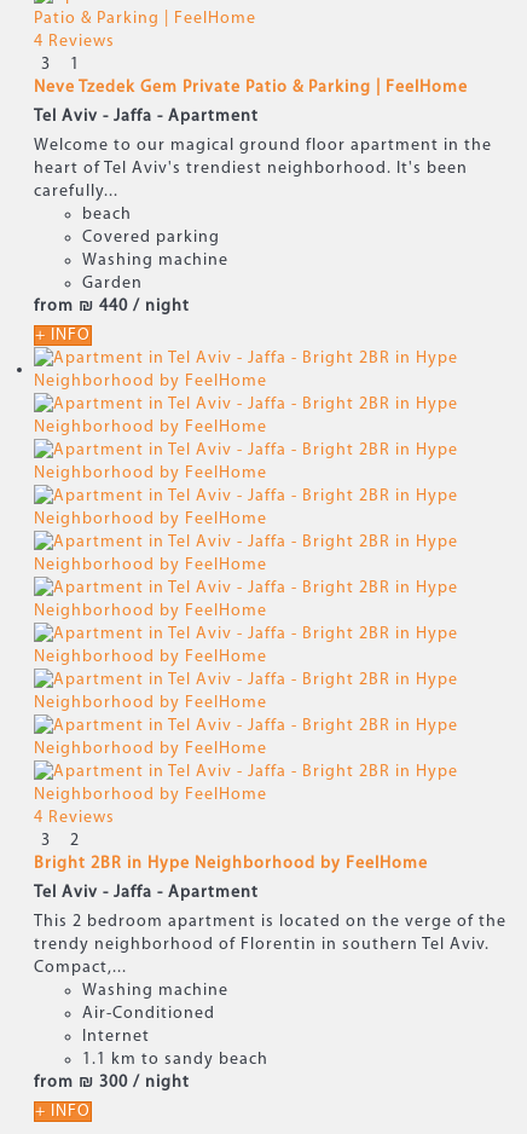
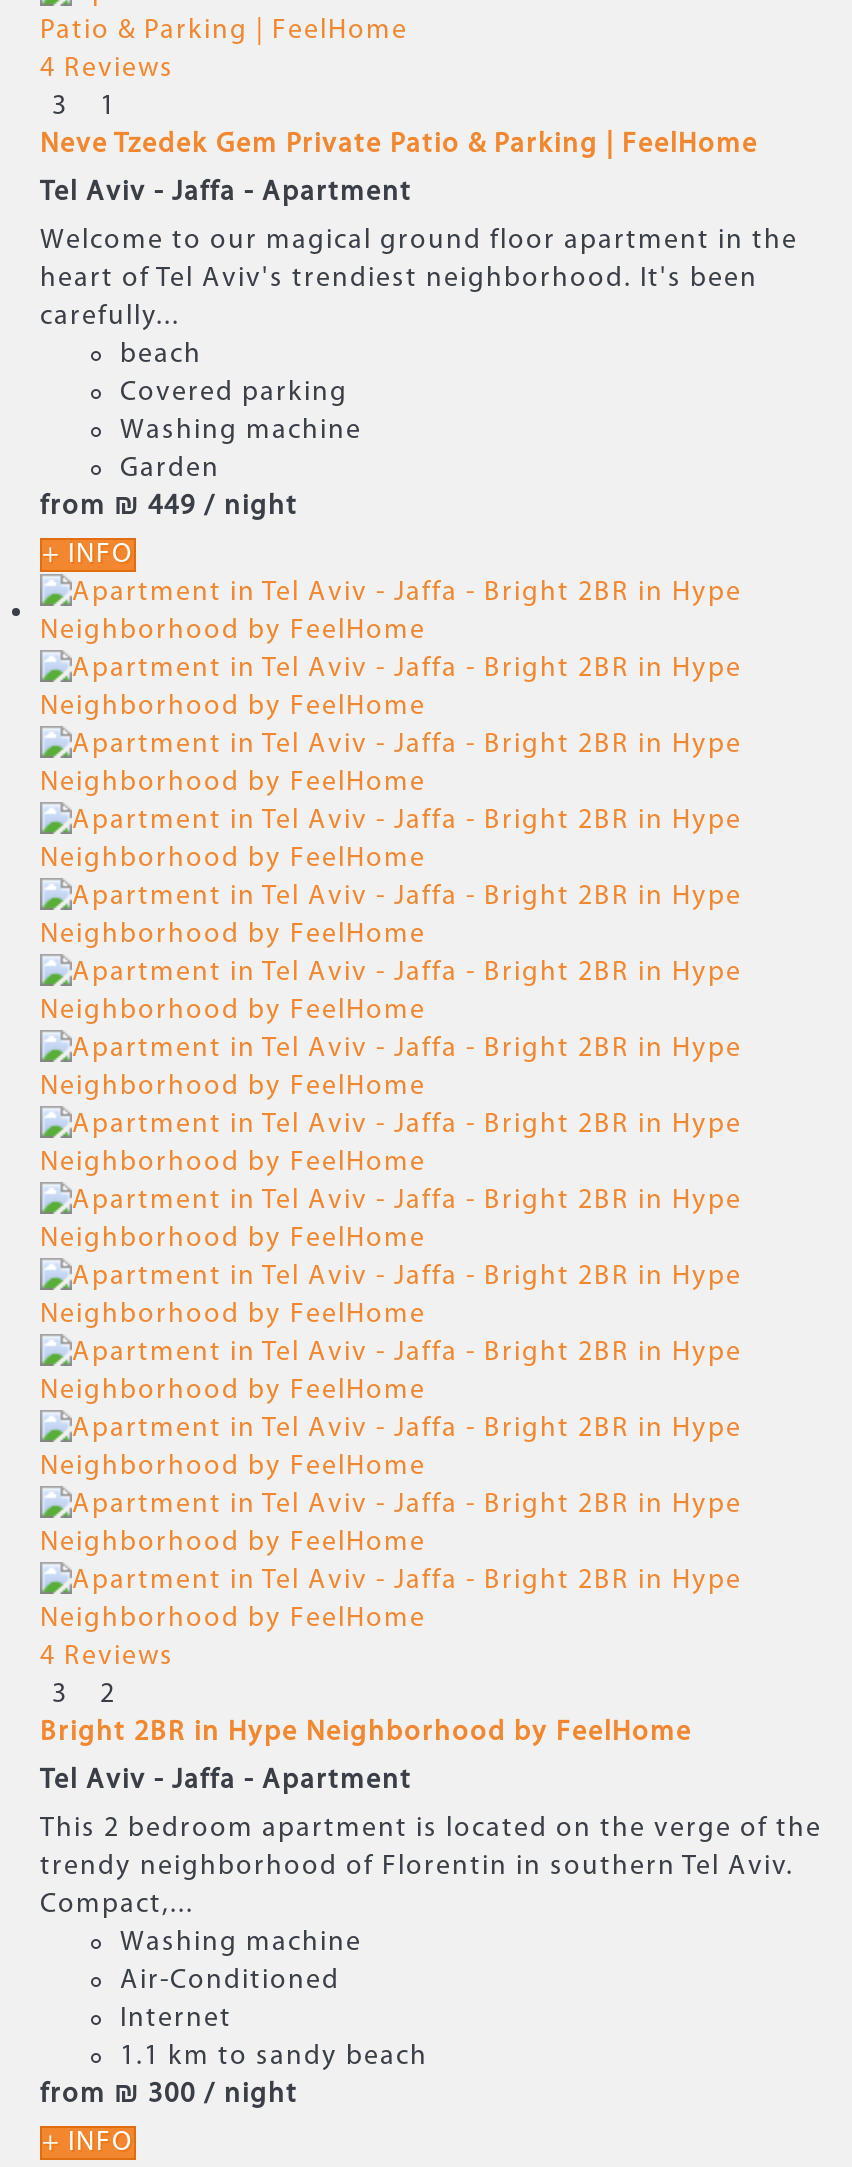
- from ₪ 440 / night
+ from ₪ 449 / night
